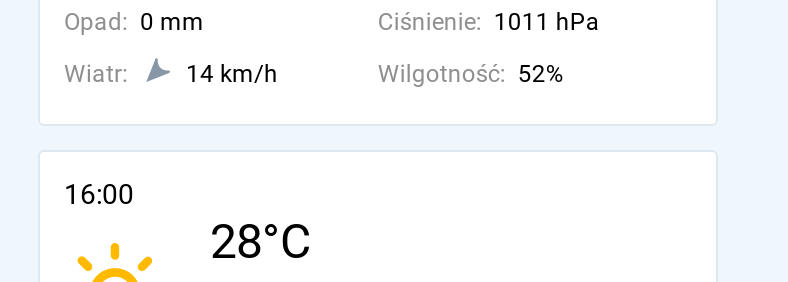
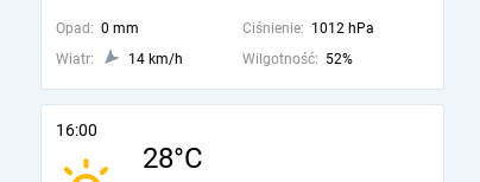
- Ciśnienie: 1011 hPa
+ Ciśnienie: 1012 hPa
